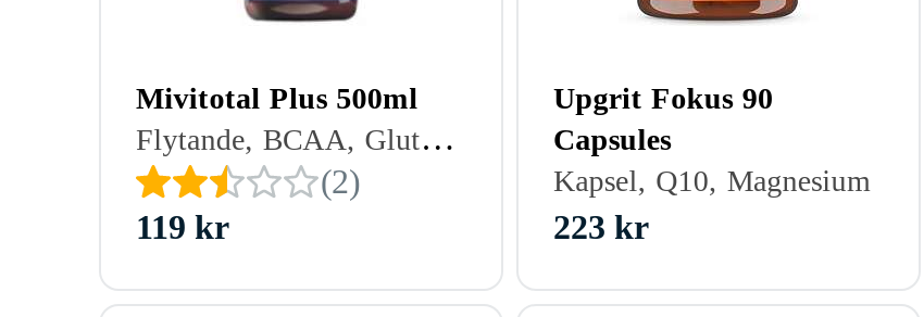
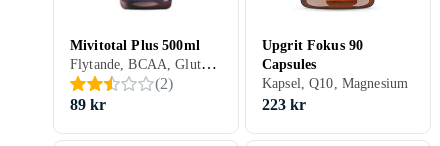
- 119 kr
+ 89 kr
